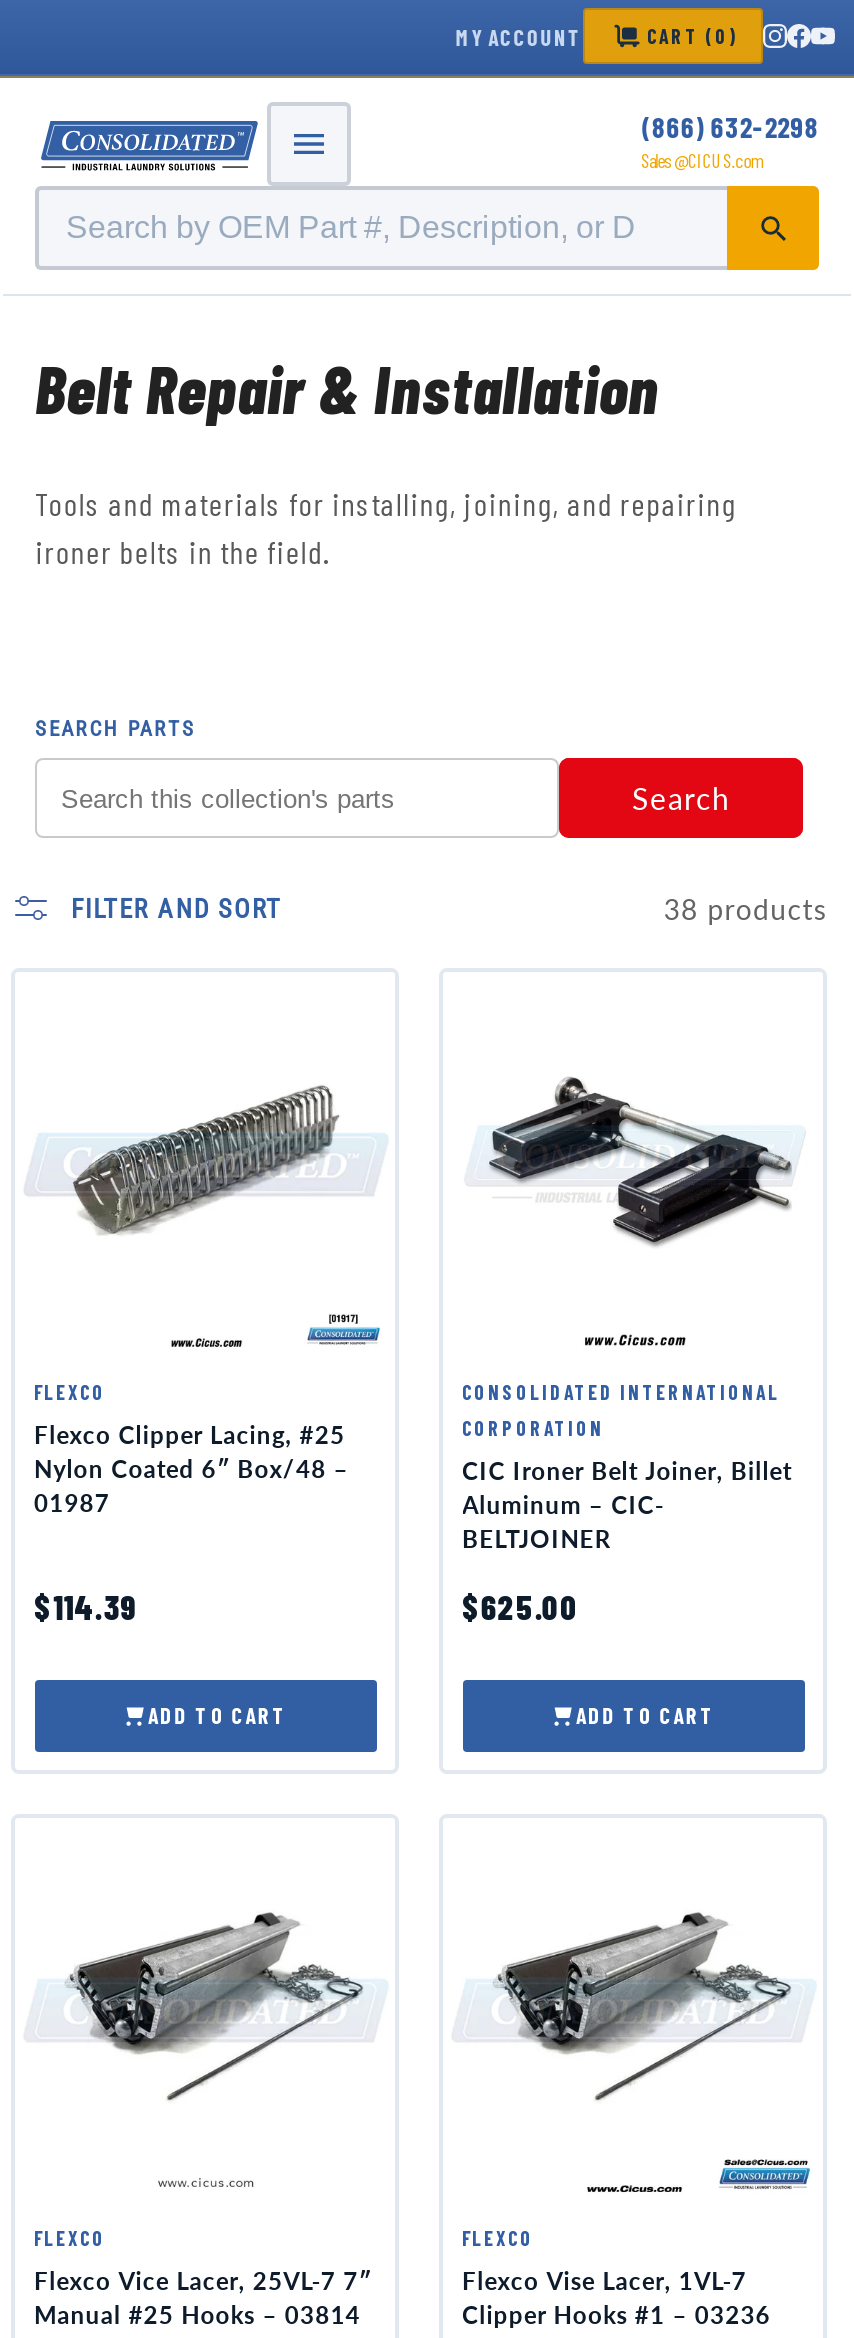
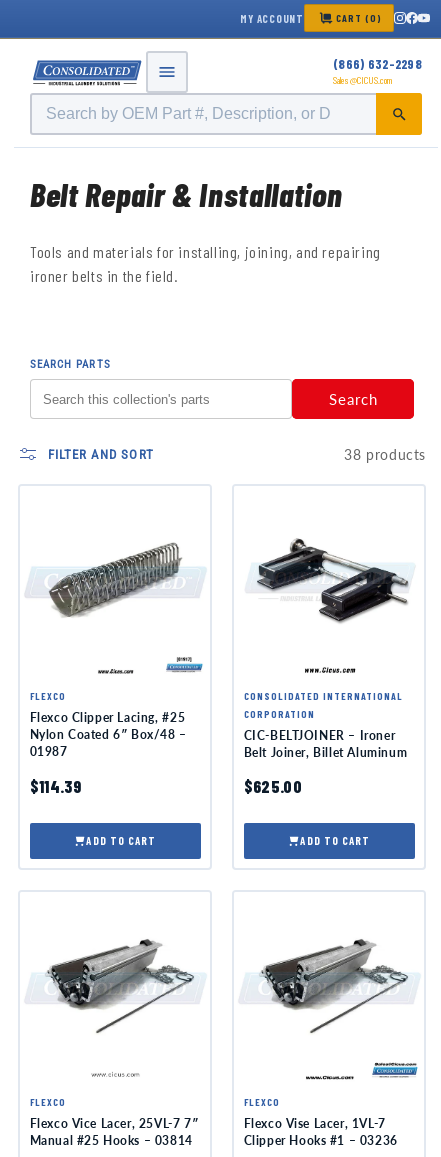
- CIC Ironer Belt Joiner, Billet
- Aluminum – CIC-
- BELTJOINER
+ CIC-BELTJOINER – Ironer
+ Belt Joiner, Billet Aluminum
